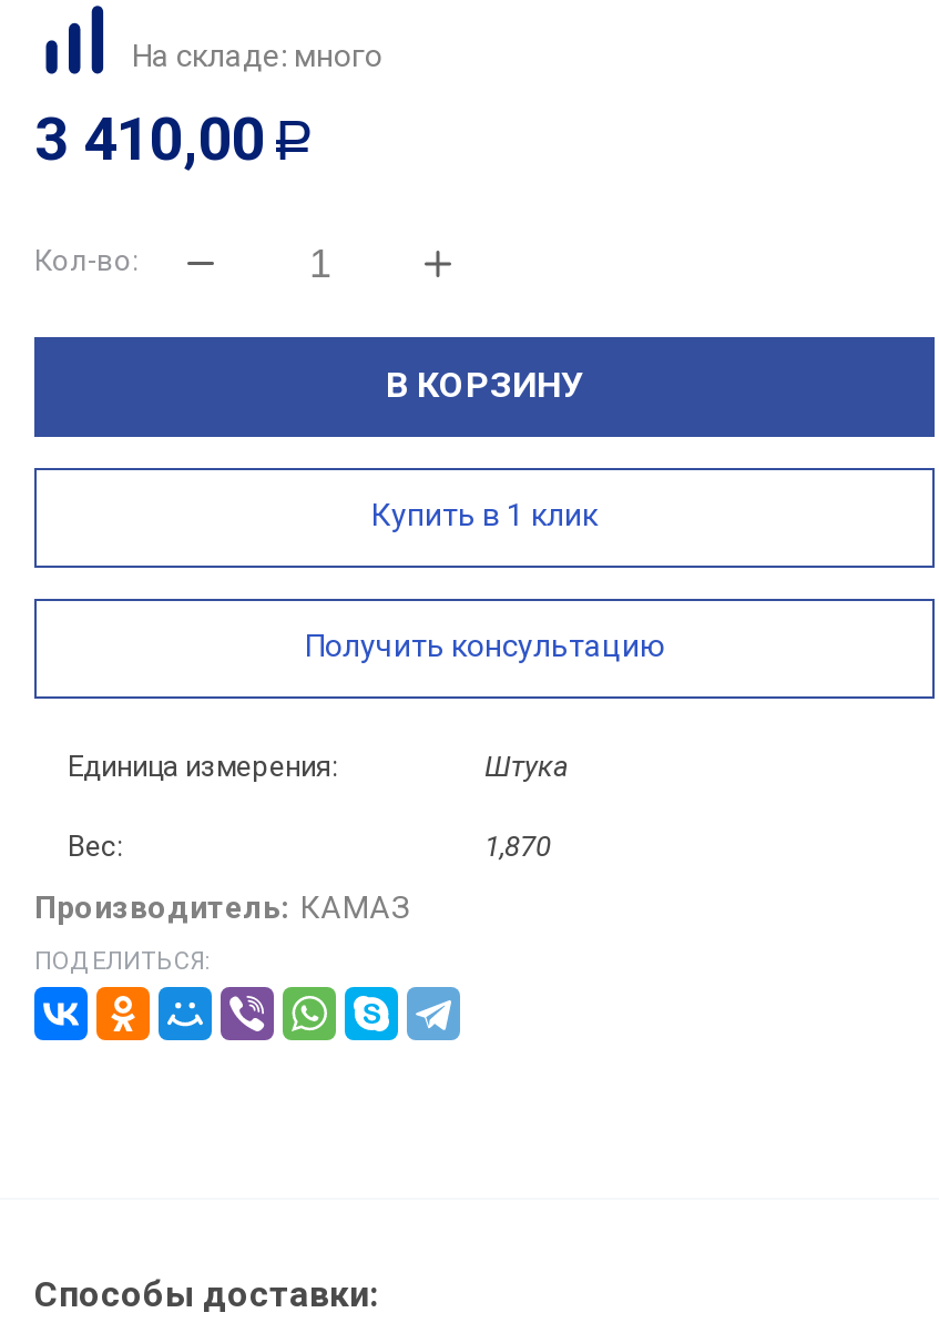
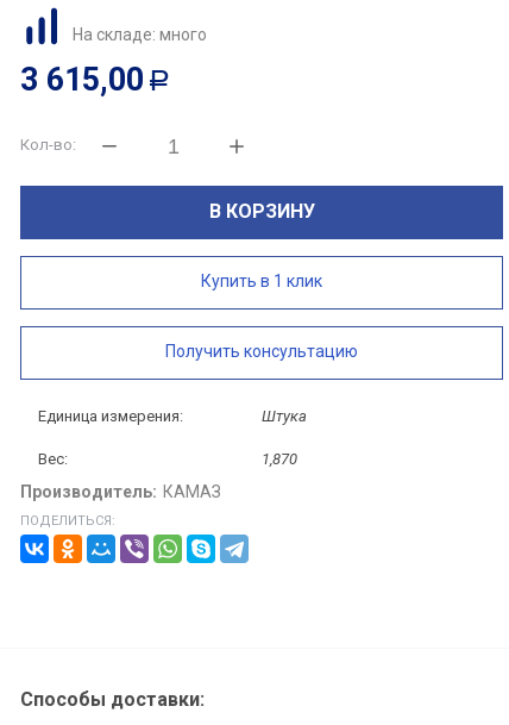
- 3 410,00 Р
+ 3 615,00 Р
